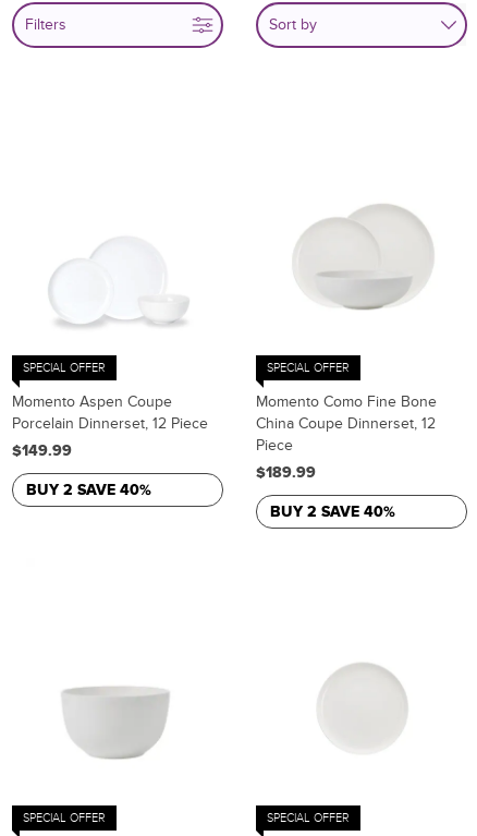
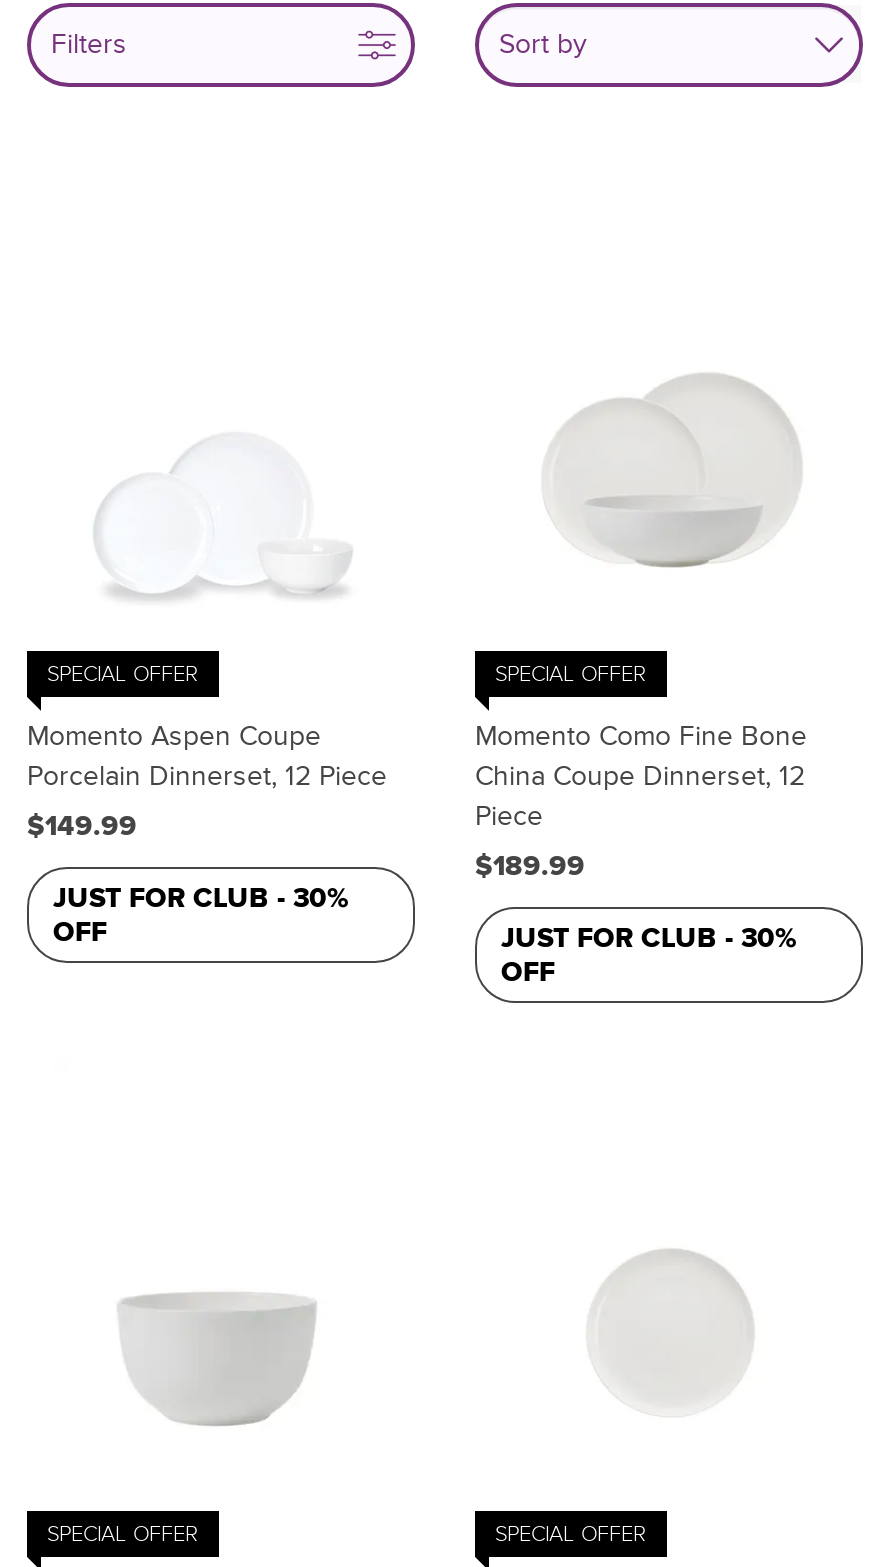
- BUY 2 SAVE 40%
+ JUST FOR CLUB - 30%
+ OFF

- BUY 2 SAVE 40%
+ JUST FOR CLUB - 30%
+ OFF
